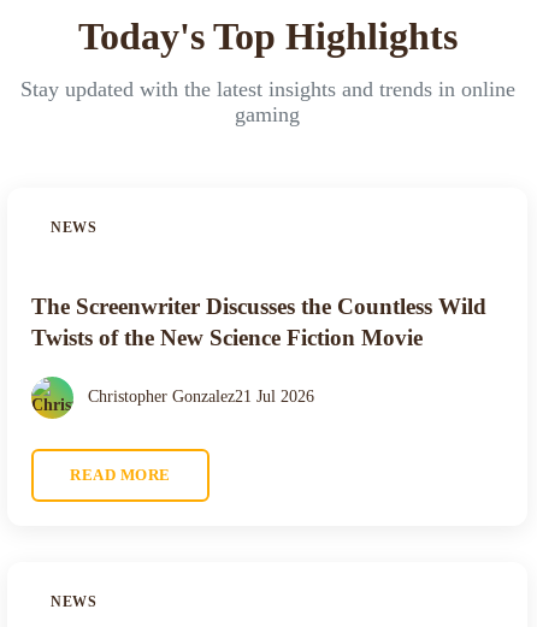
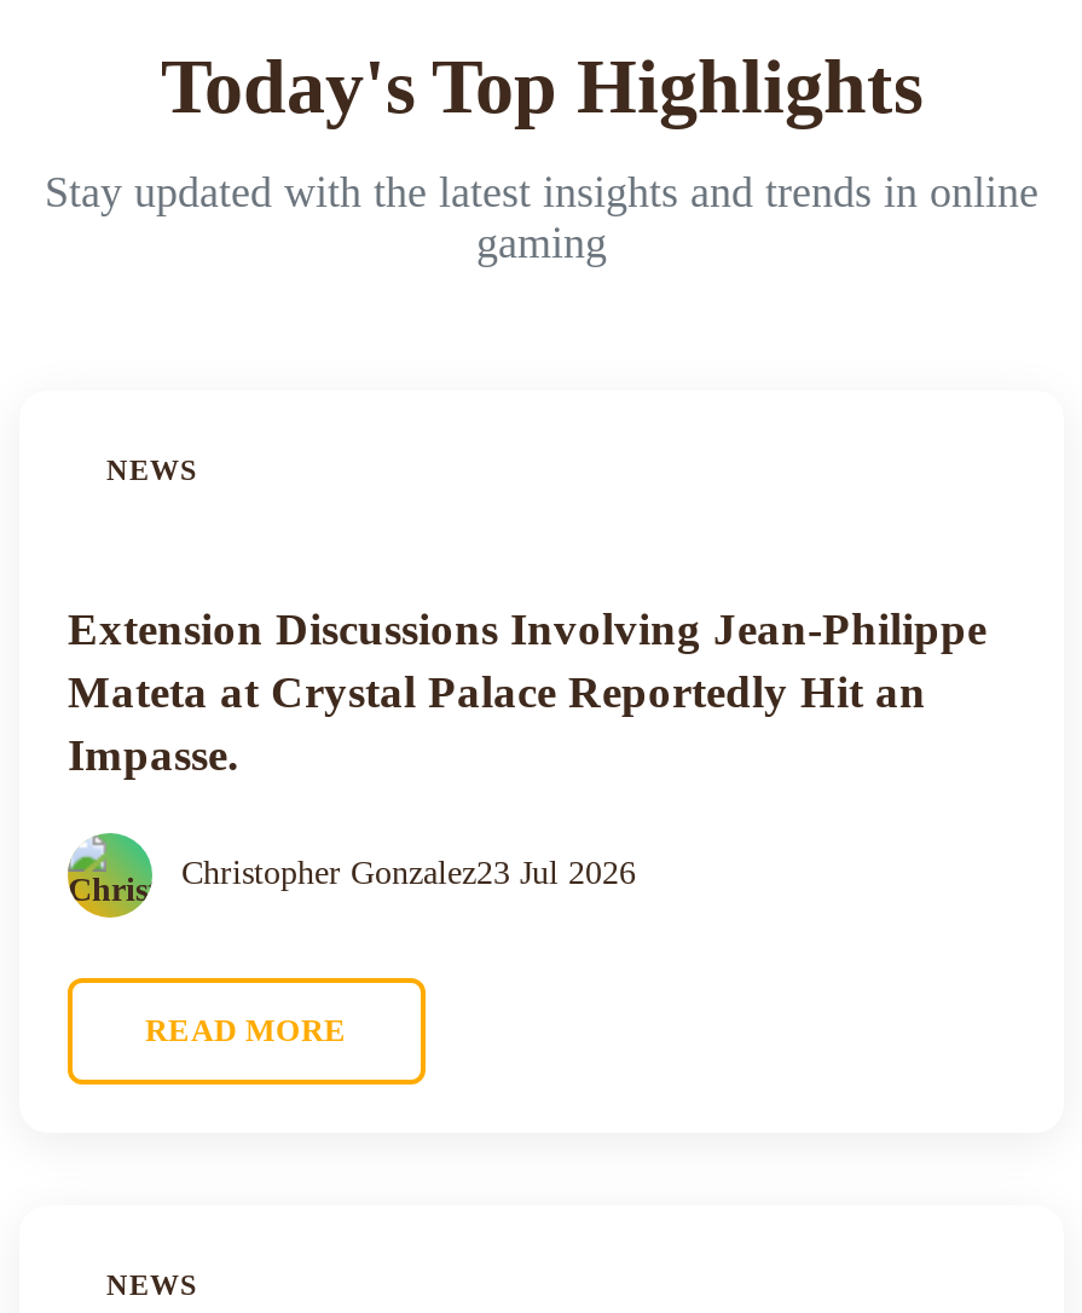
- The Screenwriter Discusses the Countless Wild
- Twists of the New Science Fiction Movie
+ Extension Discussions Involving Jean-Philippe
+ Mateta at Crystal Palace Reportedly Hit an
+ Impasse.

- Christopher Gonzalez21 Jul 2026
+ Christopher Gonzalez23 Jul 2026
